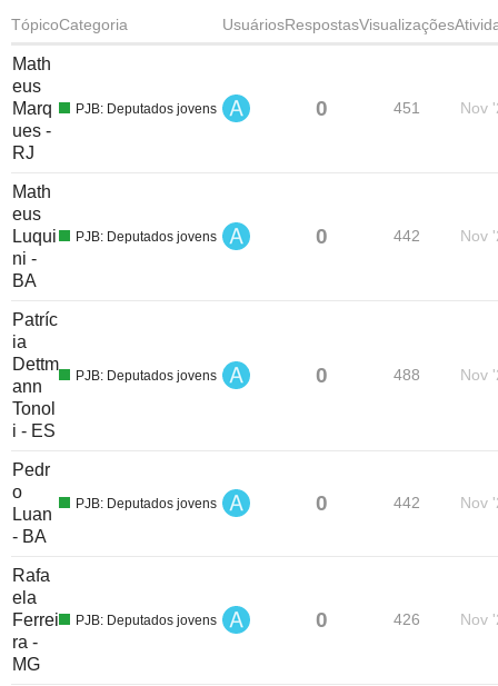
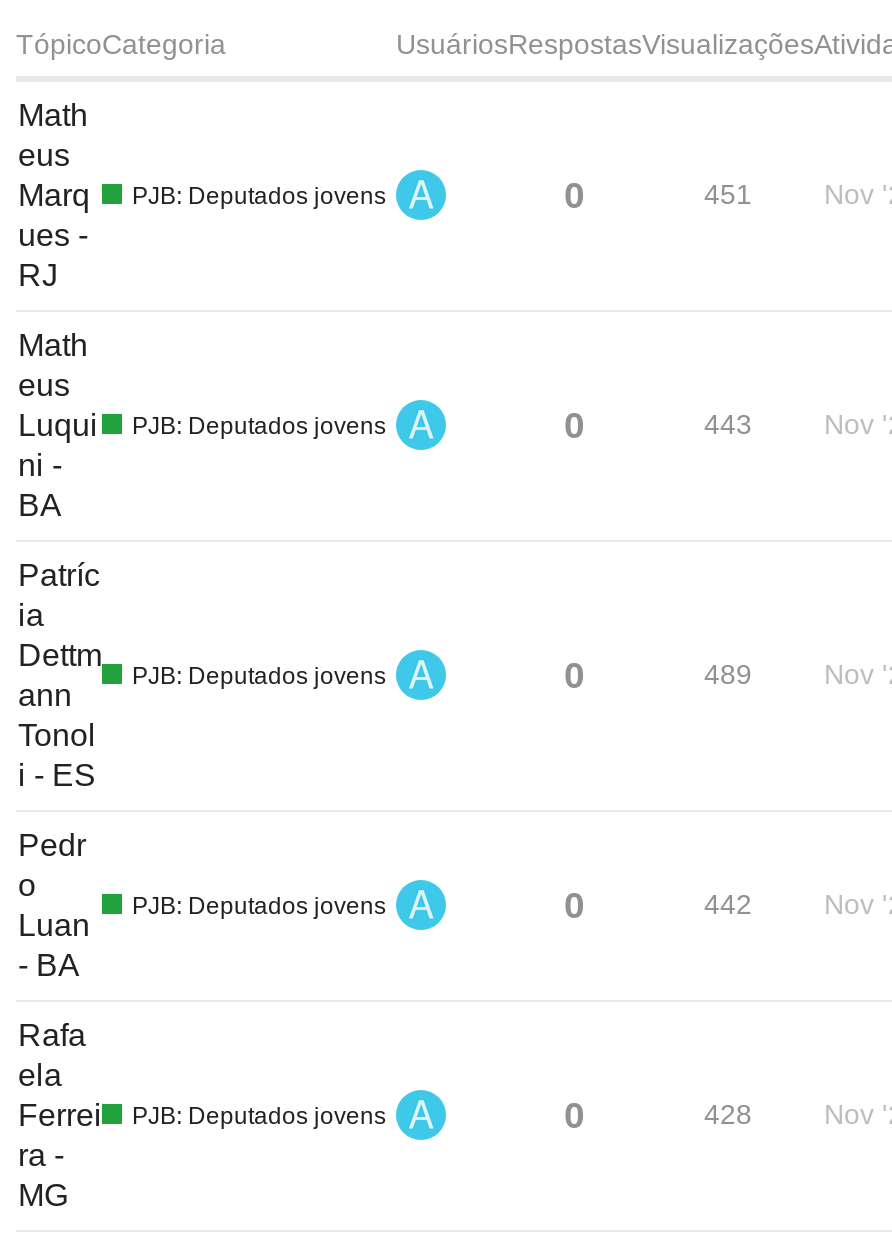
- 442
+ 443

- 488
+ 489

- 426
+ 428
